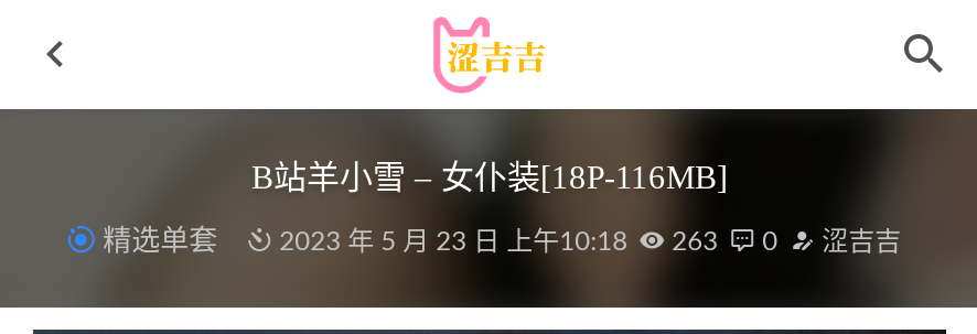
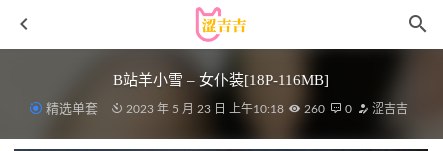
- 263
+ 260
